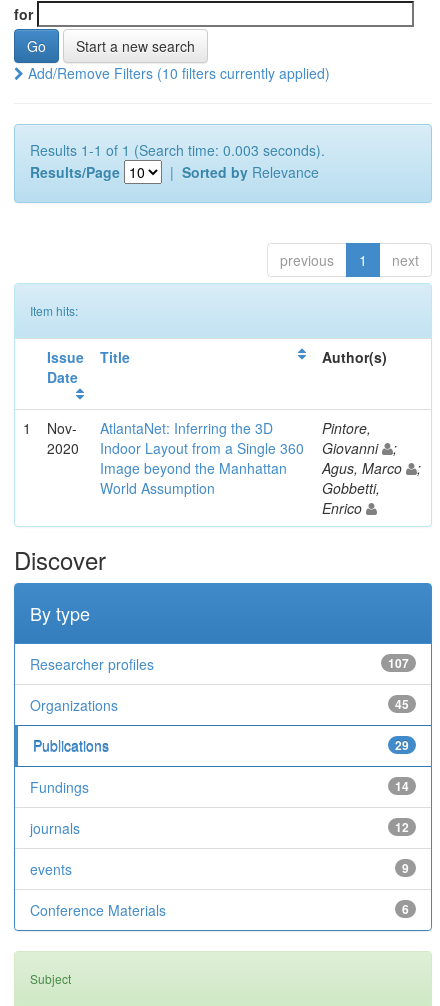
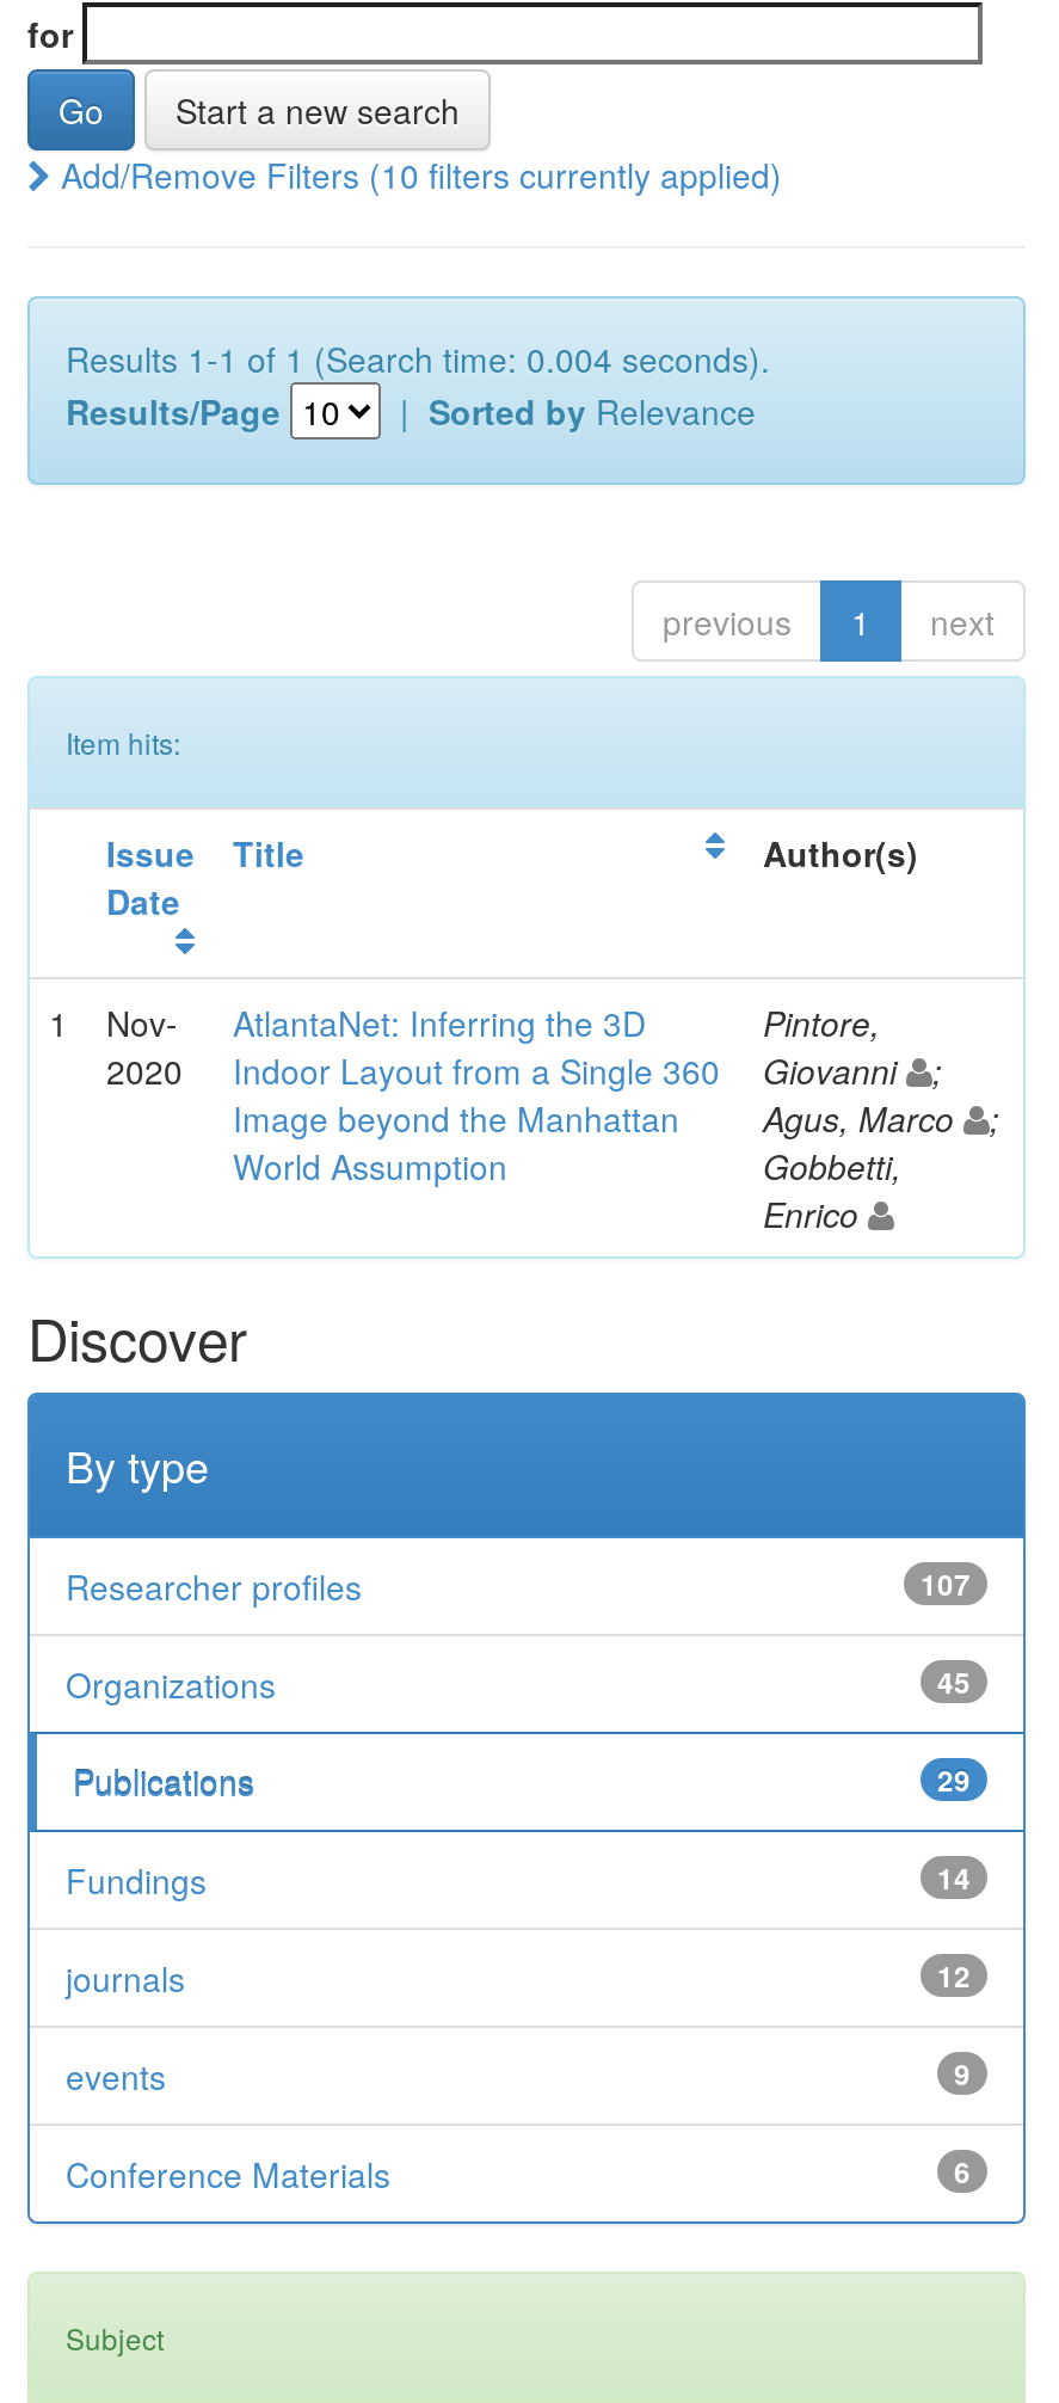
- Results 1-1 of 1 (Search time: 0.003 seconds).
+ Results 1-1 of 1 (Search time: 0.004 seconds).
